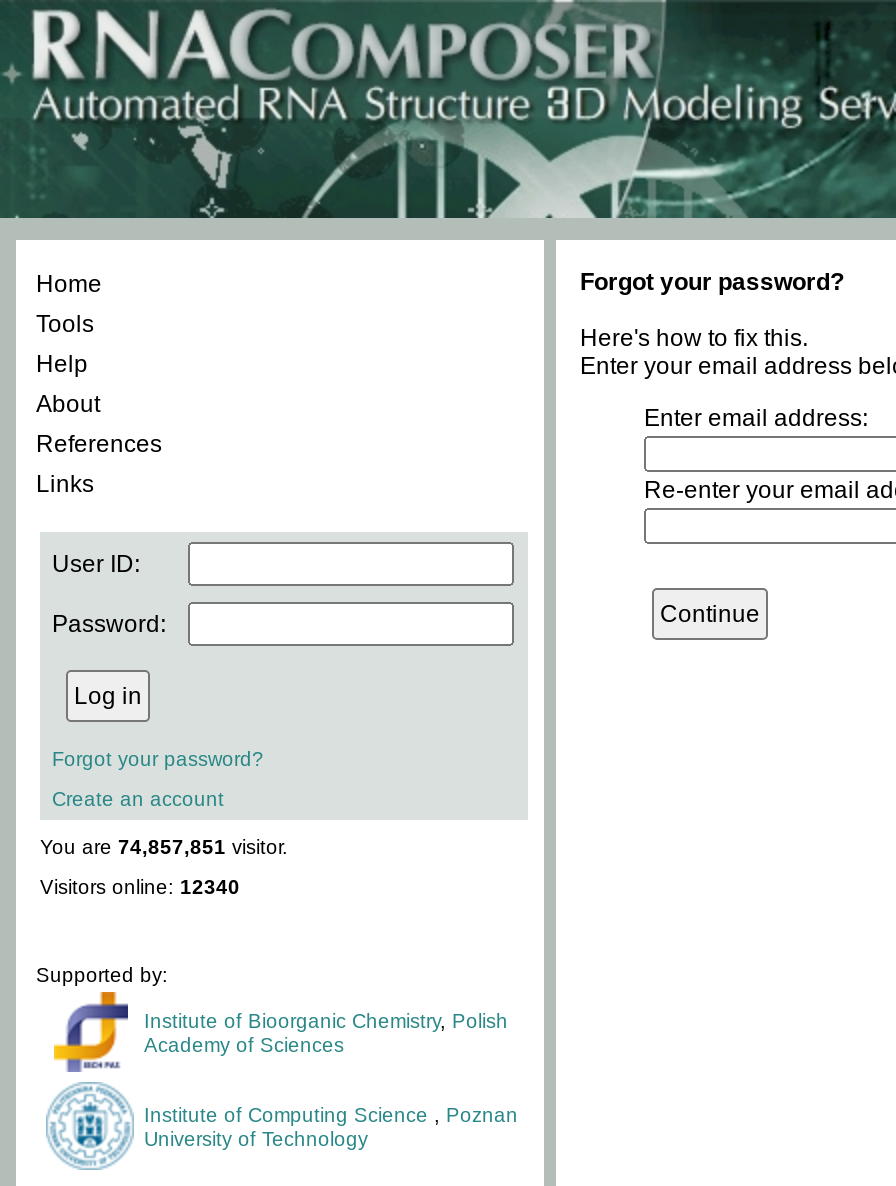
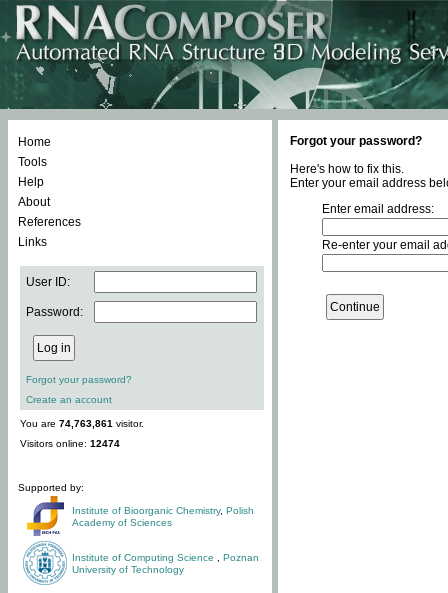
- You are 74,857,851 visitor.
+ You are 74,763,861 visitor.

- Visitors online: 12340
+ Visitors online: 12474
